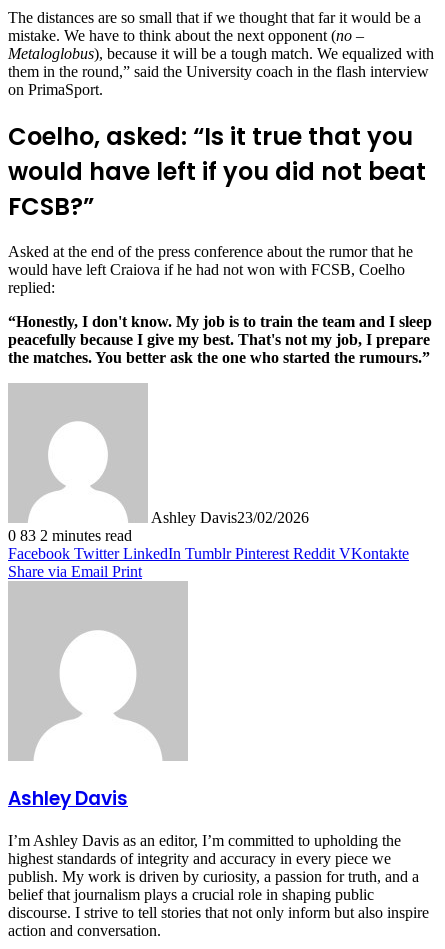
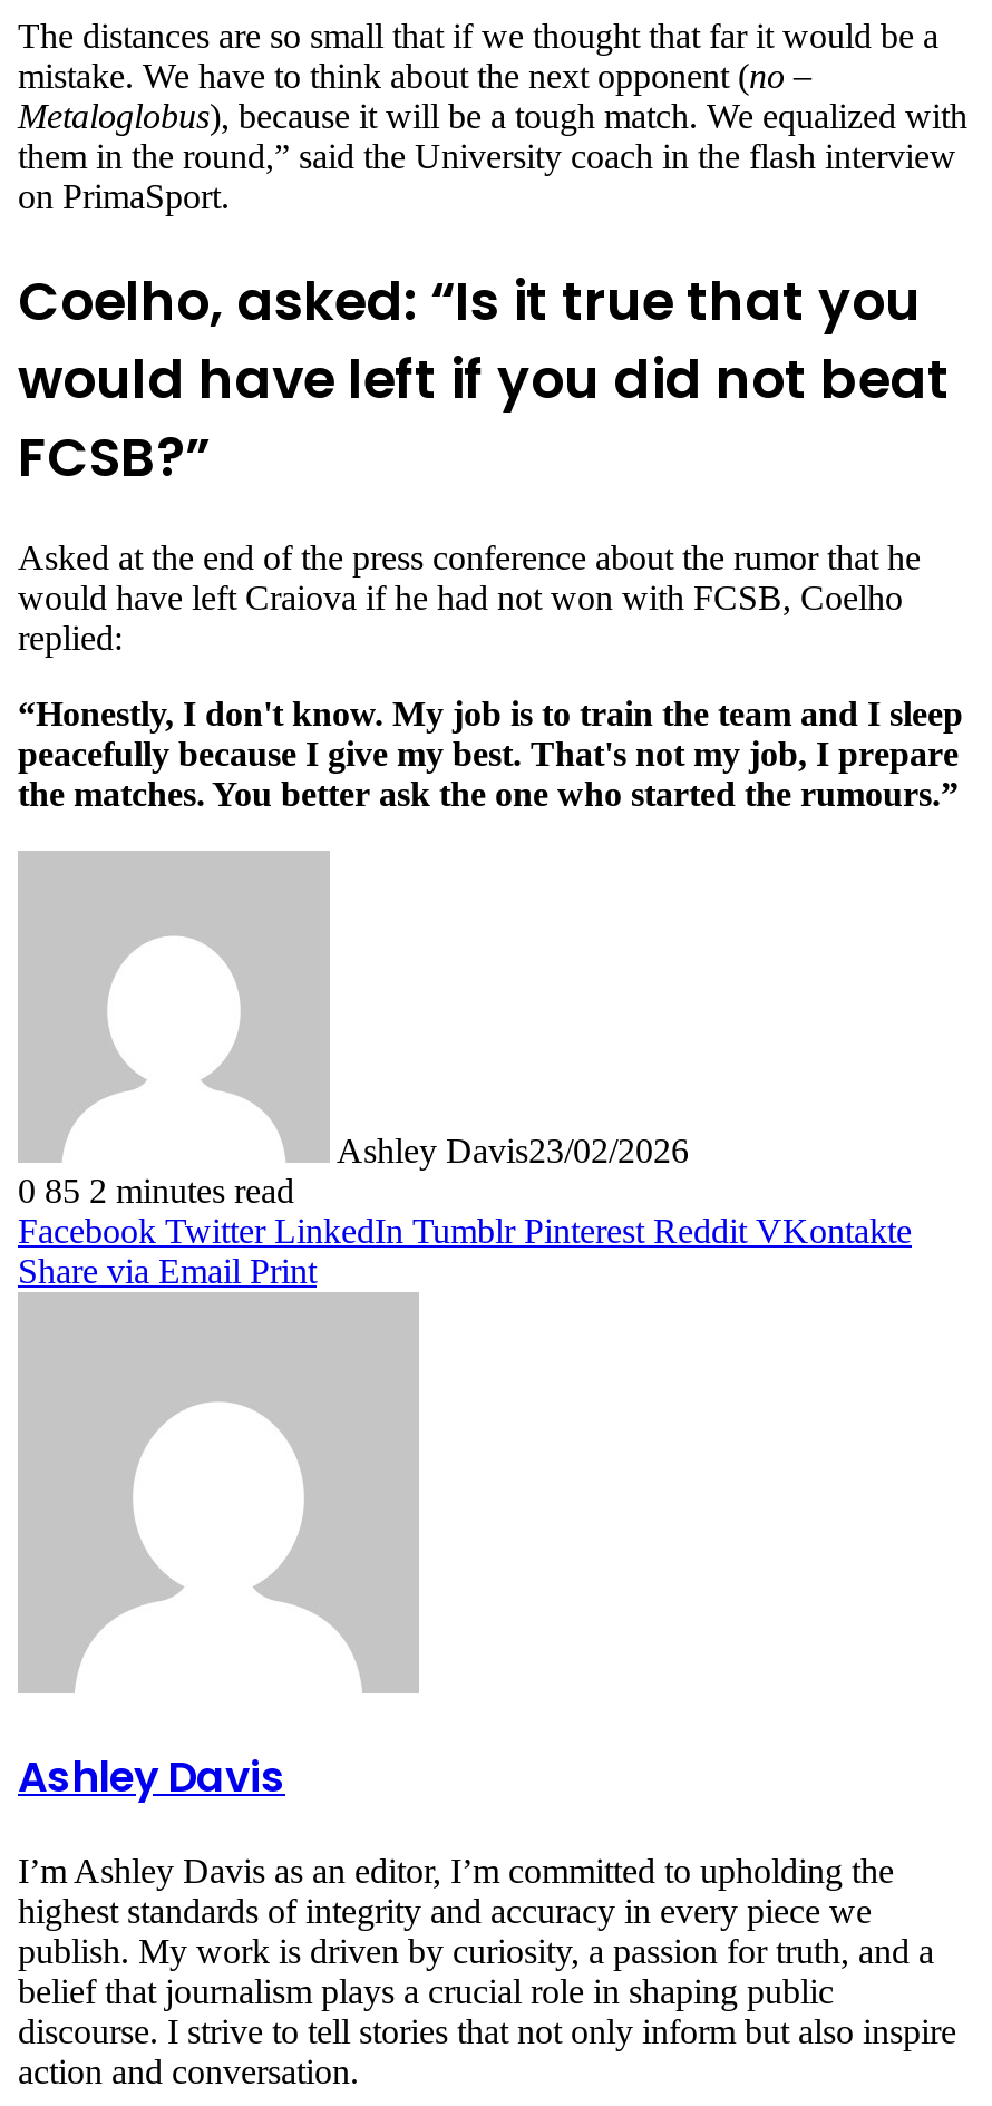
- 0 83 2 minutes read
+ 0 85 2 minutes read
